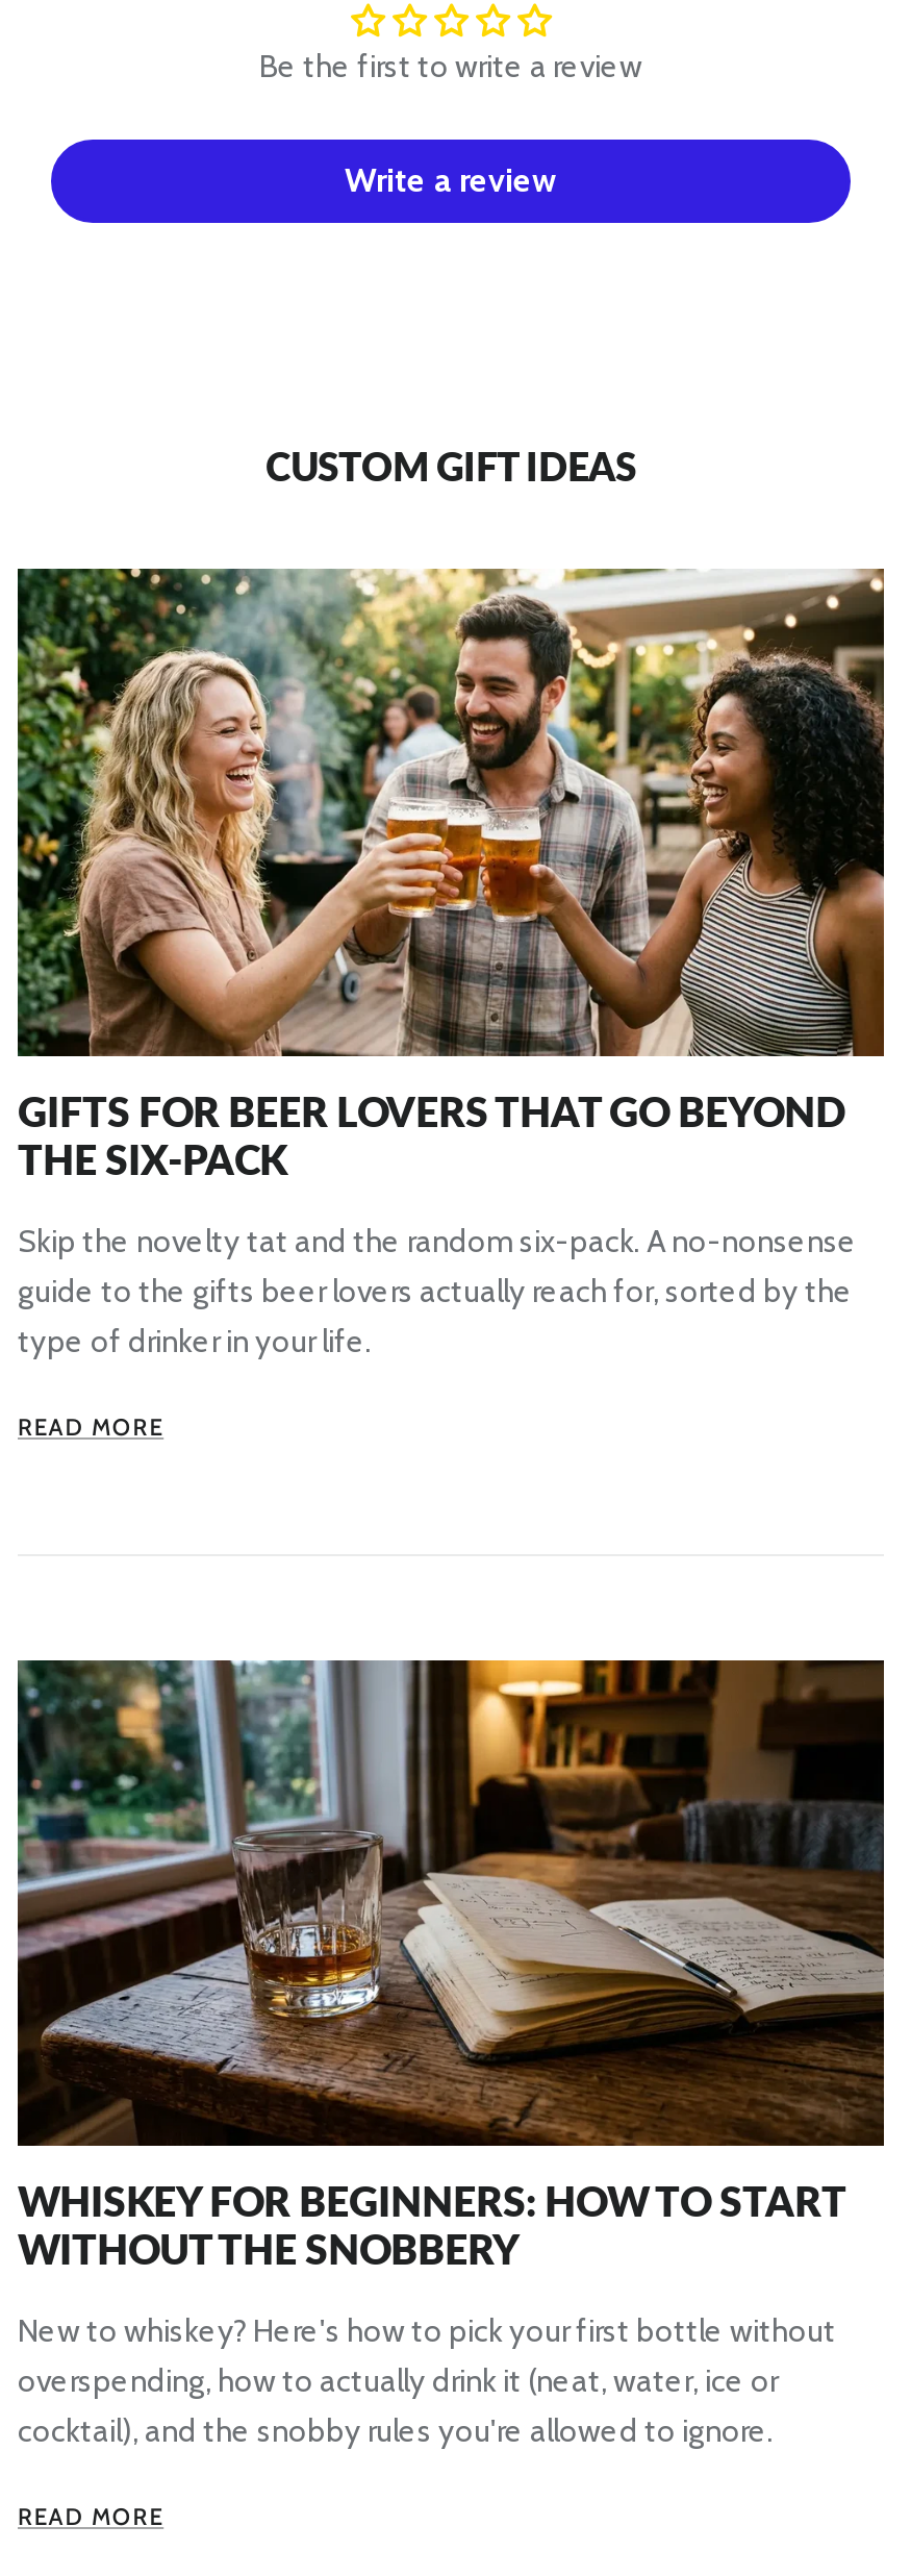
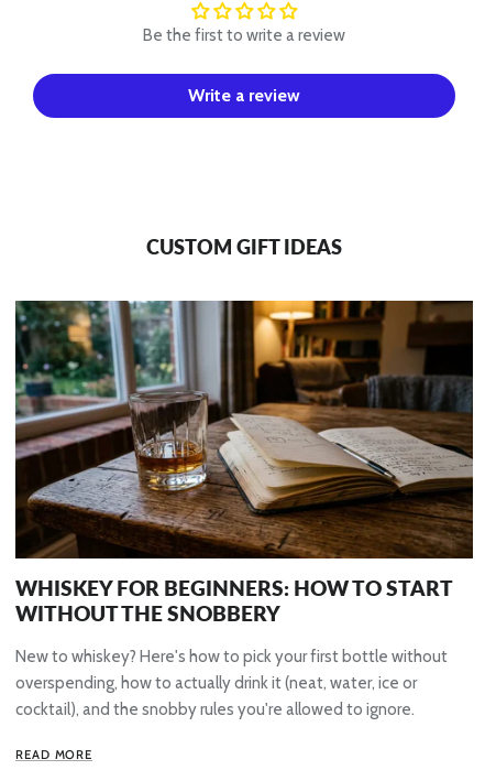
- [image]
- GIFTS FOR BEER LOVERS THAT GO BEYOND
- THE SIX-PACK
- Skip the novelty tat and the random six-pack. A no-nonsense
- guide to the gifts beer lovers actually reach for, sorted by the
- type of drinker in your life.
- READ MORE
